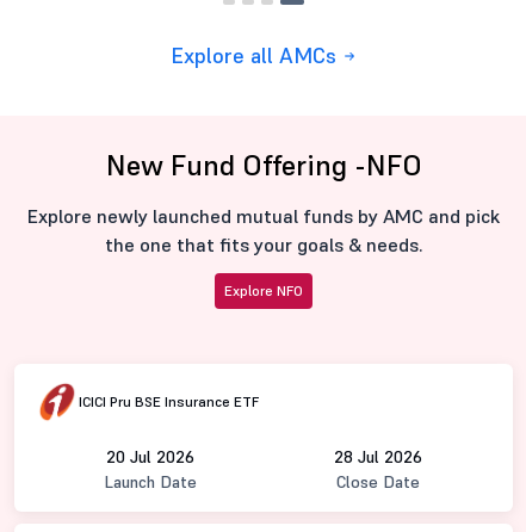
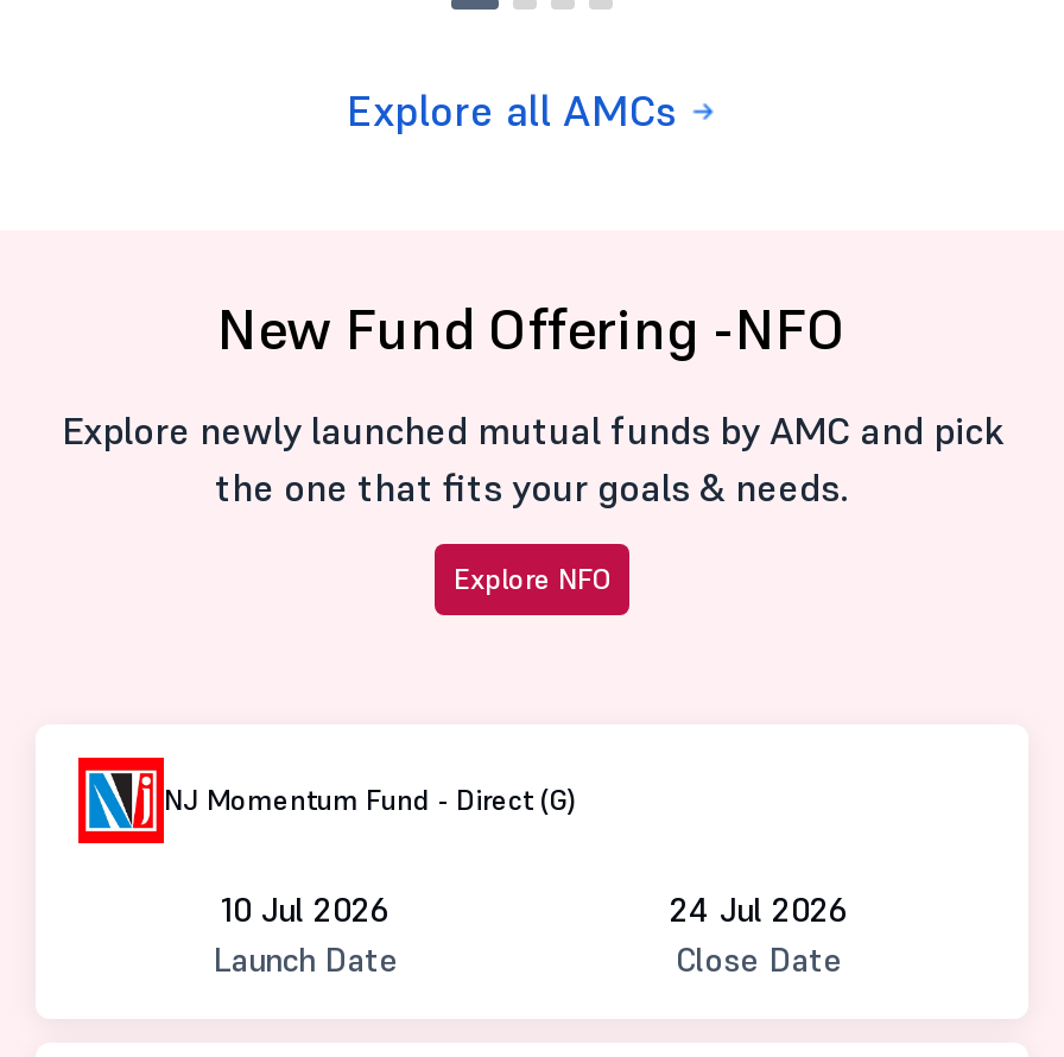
- [image]
- ICICI Pru BSE Insurance ETF
+ [image]
+ NJ Momentum Fund - Direct (G)

- 20 Jul 2026
+ 10 Jul 2026

- 28 Jul 2026
+ 24 Jul 2026
